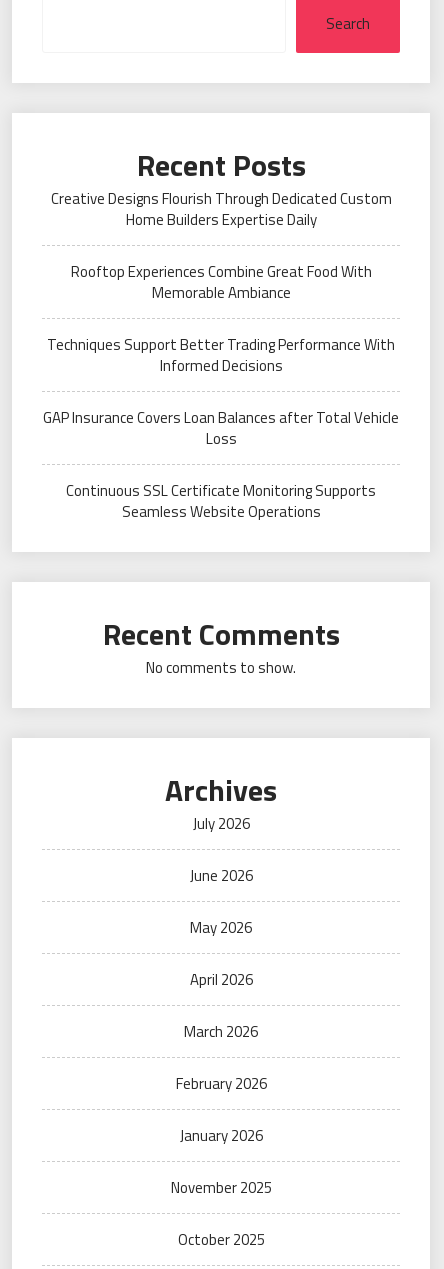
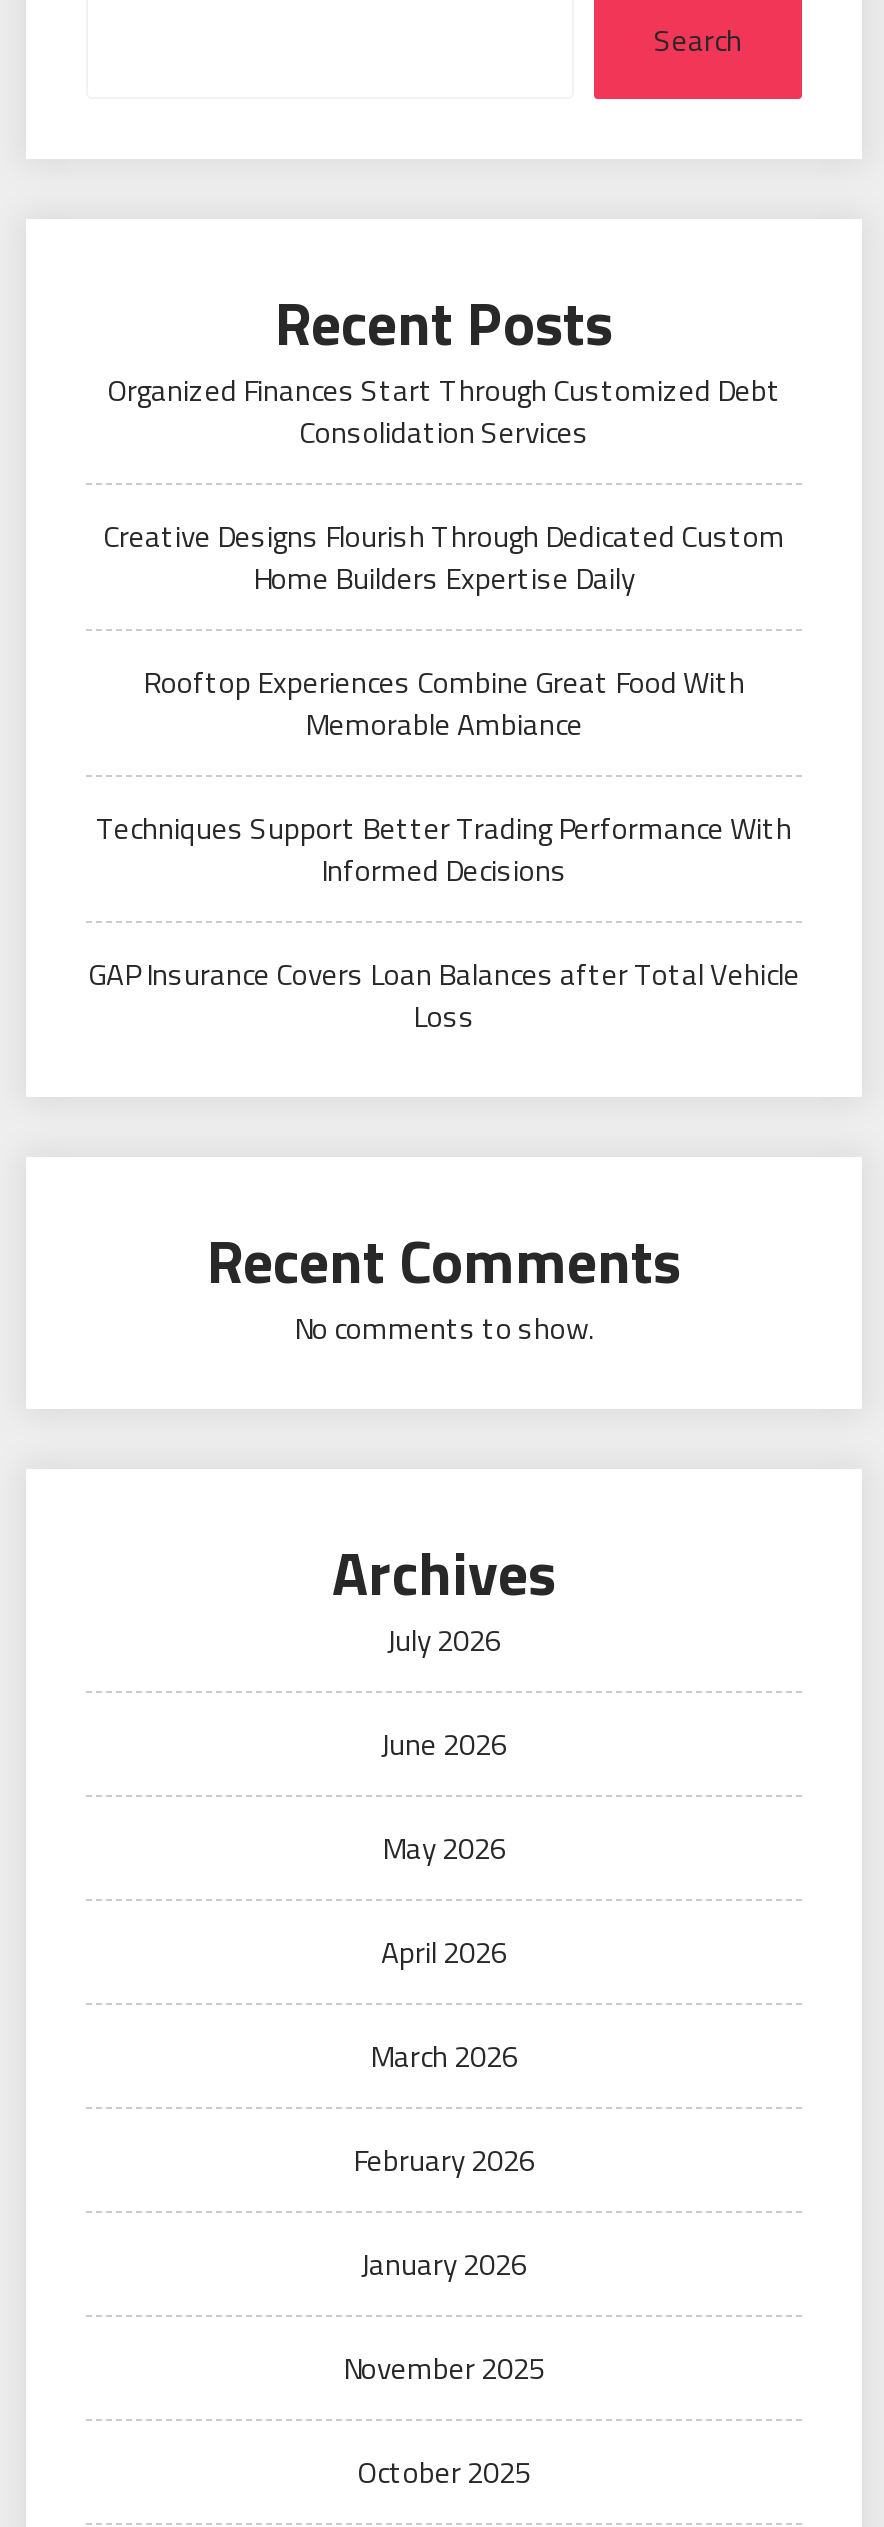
moved down: Creative Designs Flourish Through Dedicated Custom | Home Builders Expertise Daily | Rooftop Experiences Combine Great Food With | Memorable Ambiance | Techniques Support Better Trading Performance With | Informed Decisions | GAP Insurance Covers Loan Balances after Total Vehicle | Loss

+ Organized Finances Start Through Customized Debt
+ Consolidation Services

- Continuous SSL Certificate Monitoring Supports
- Seamless Website Operations
